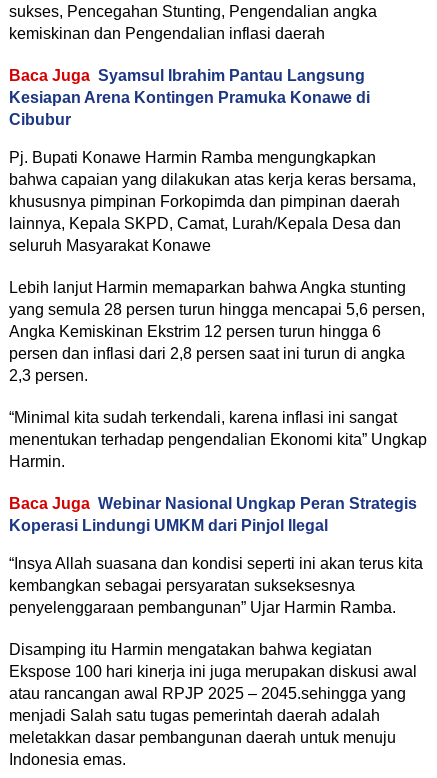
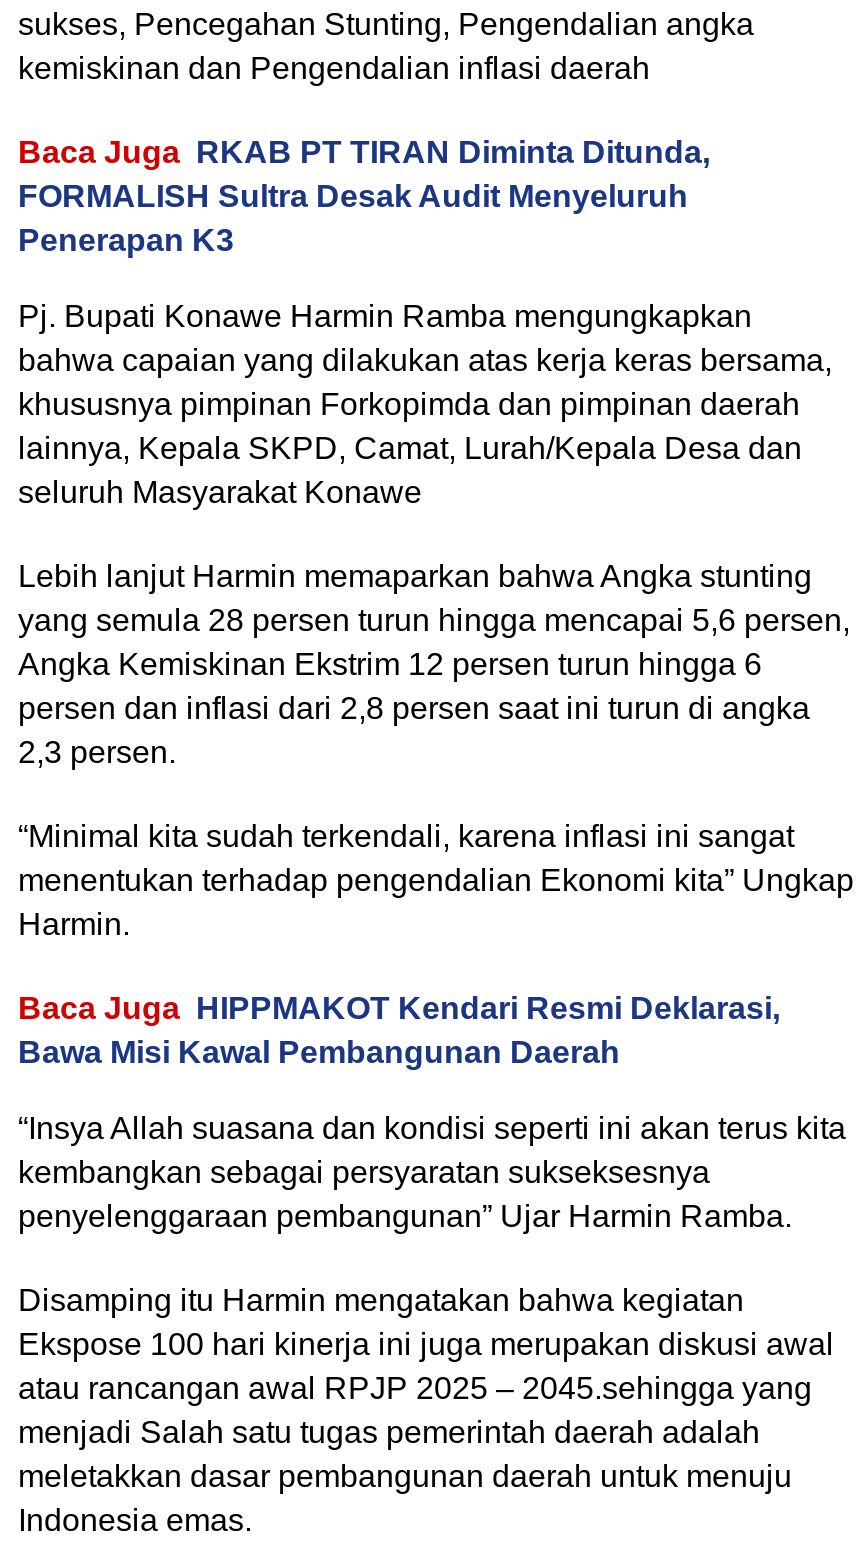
- Baca Juga Syamsul Ibrahim Pantau Langsung
- Kesiapan Arena Kontingen Pramuka Konawe di
- Cibubur
+ Baca Juga RKAB PT TIRAN Diminta Ditunda,
+ FORMALISH Sultra Desak Audit Menyeluruh
+ Penerapan K3

- Baca Juga Webinar Nasional Ungkap Peran Strategis
- Koperasi Lindungi UMKM dari Pinjol Ilegal
+ Baca Juga HIPPMAKOT Kendari Resmi Deklarasi,
+ Bawa Misi Kawal Pembangunan Daerah
